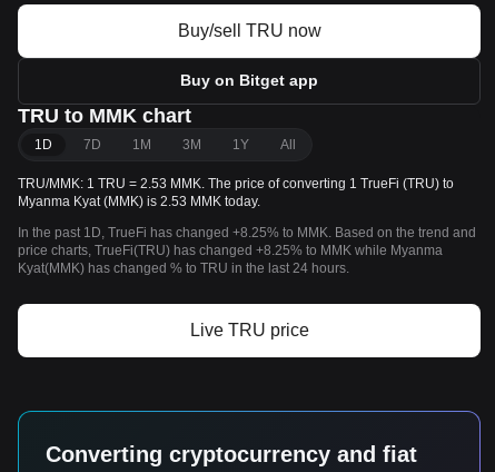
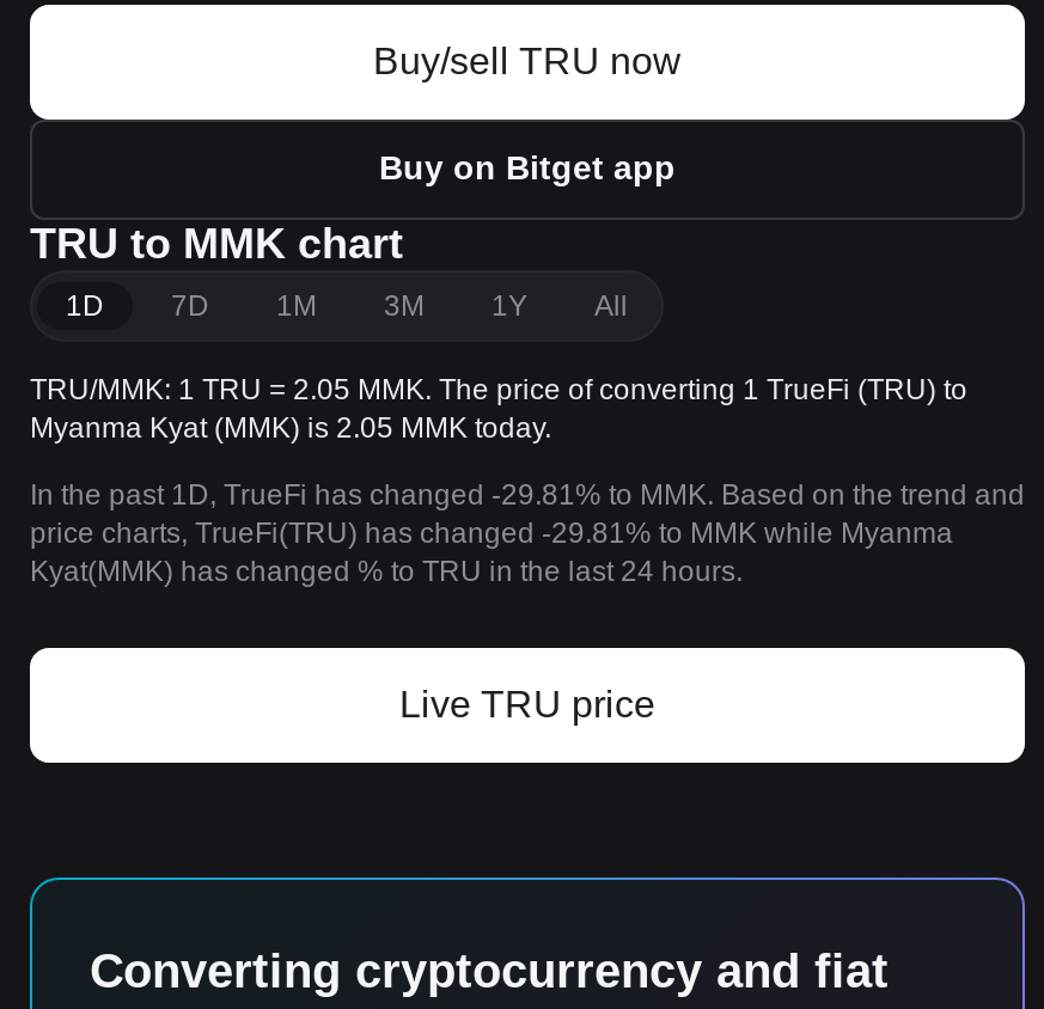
- TRU/MMK: 1 TRU = 2.53 MMK. The price of converting 1 TrueFi (TRU) to
+ TRU/MMK: 1 TRU = 2.05 MMK. The price of converting 1 TrueFi (TRU) to

- Myanma Kyat (MMK) is 2.53 MMK today.
+ Myanma Kyat (MMK) is 2.05 MMK today.

- In the past 1D, TrueFi has changed +8.25% to MMK. Based on the trend and
+ In the past 1D, TrueFi has changed -29.81% to MMK. Based on the trend and

- price charts, TrueFi(TRU) has changed +8.25% to MMK while Myanma
+ price charts, TrueFi(TRU) has changed -29.81% to MMK while Myanma
